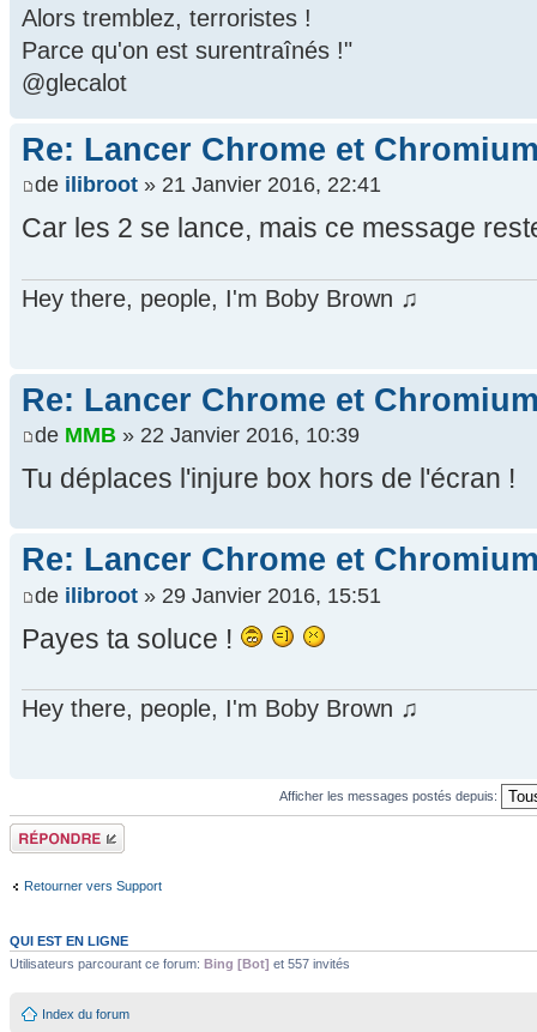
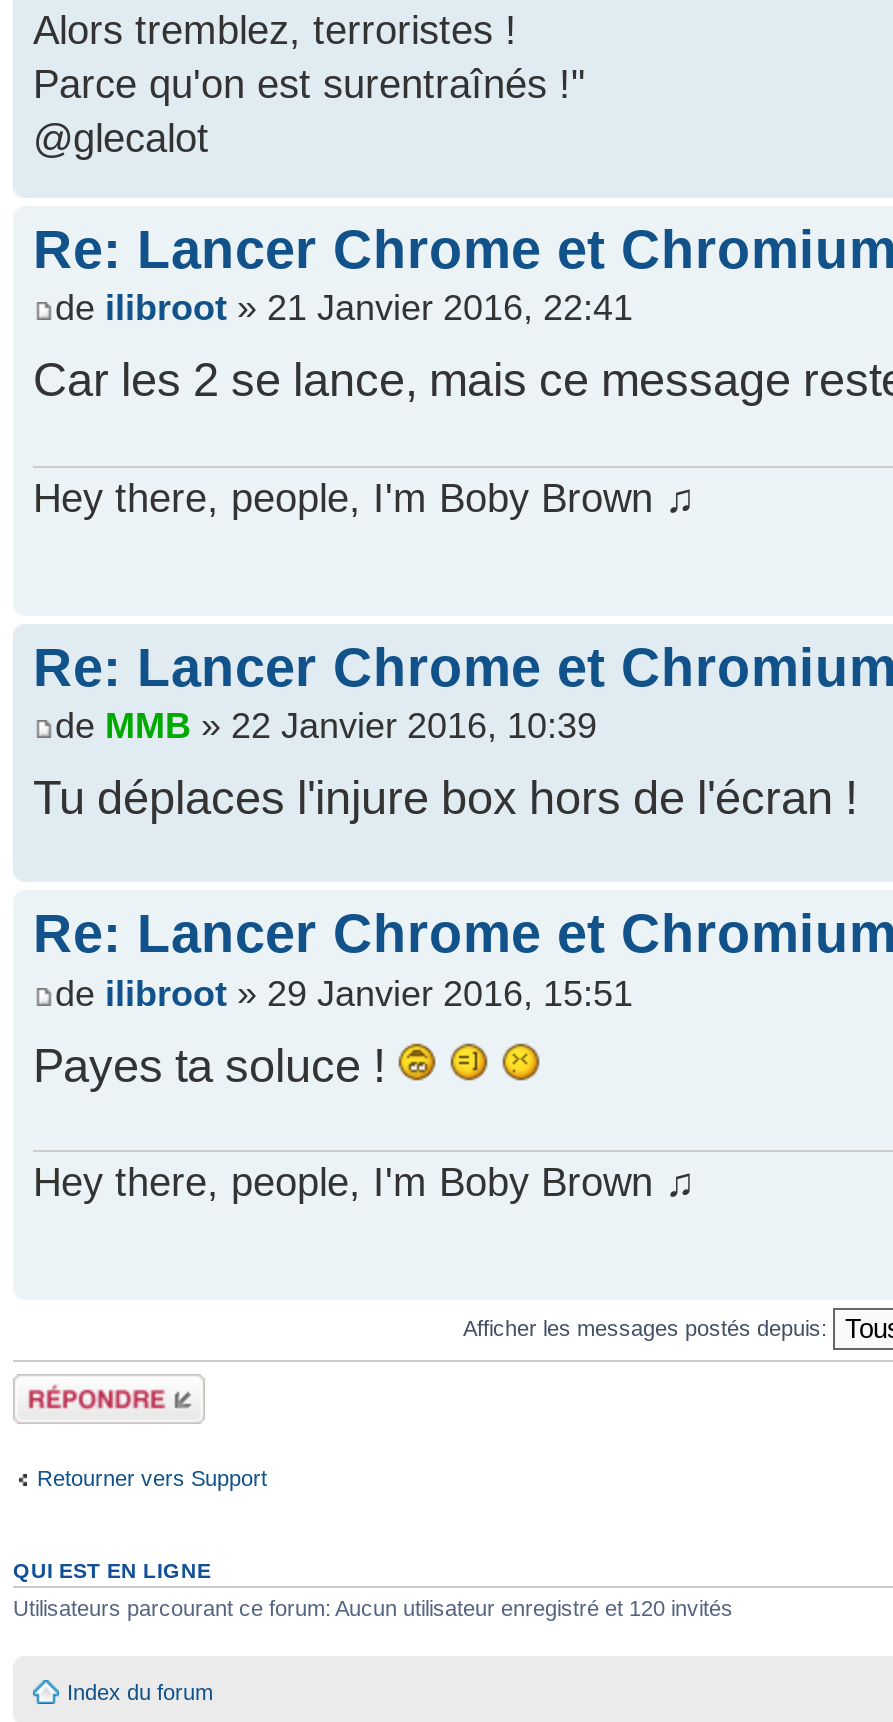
- Utilisateurs parcourant ce forum: Bing [Bot] et 557 invités
+ Utilisateurs parcourant ce forum: Aucun utilisateur enregistré et 120 invités
